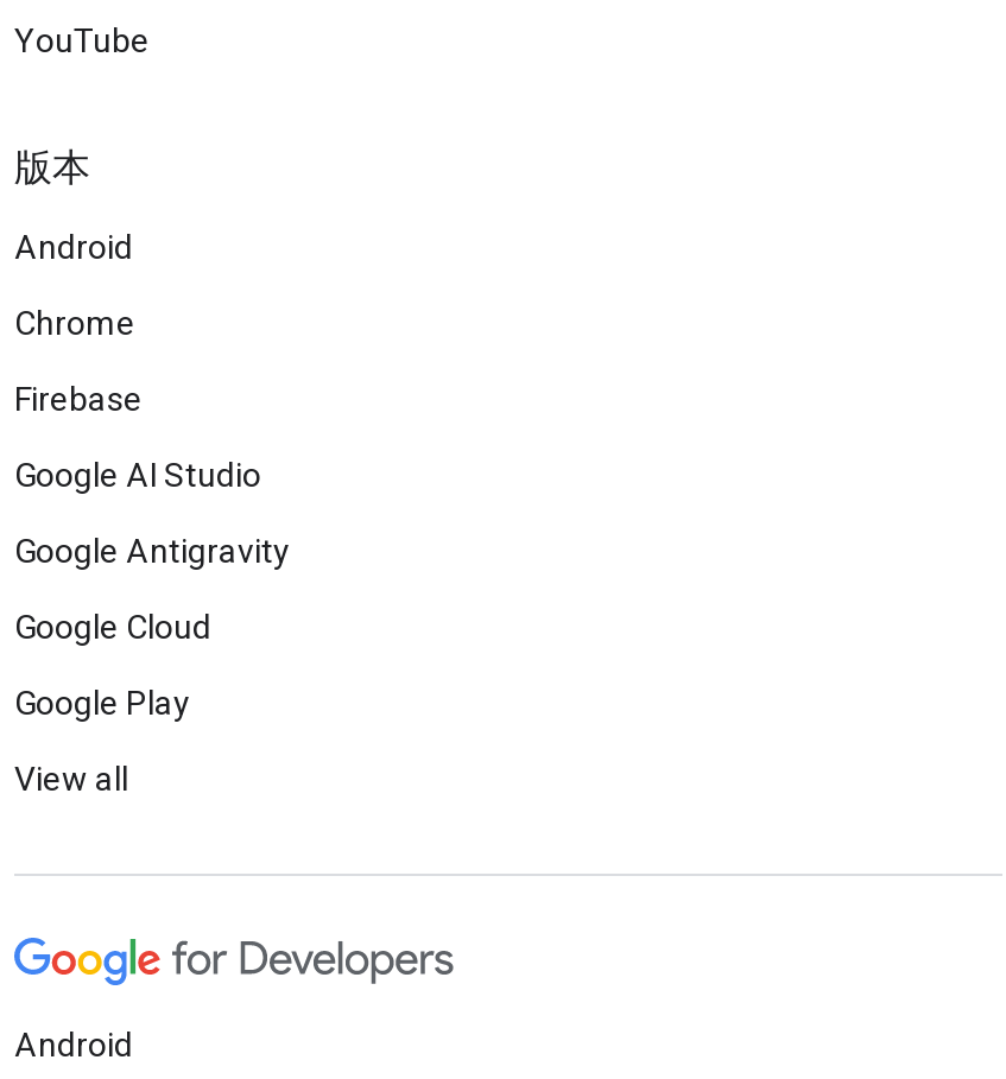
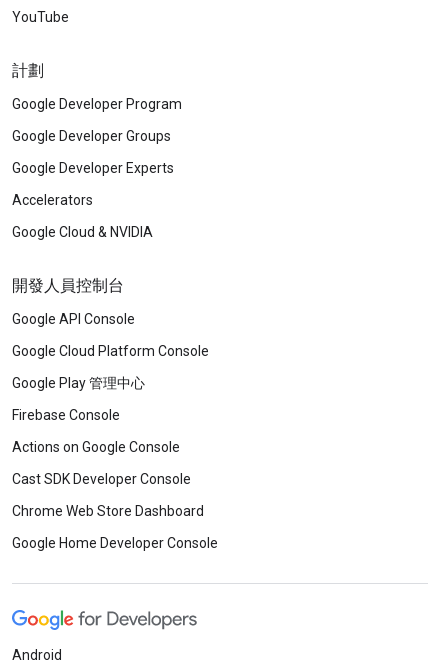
- 版本
- Android
- Chrome
- Firebase
- Google AI Studio
- Google Antigravity
- Google Cloud
- Google Play
- View all
+ 計劃
+ Google Developer Program
+ Google Developer Groups
+ Google Developer Experts
+ Accelerators
+ Google Cloud & NVIDIA
+ 開發人員控制台
+ Google API Console
+ Google Cloud Platform Console
+ Google Play 管理中心
+ Firebase Console
+ Actions on Google Console
+ Cast SDK Developer Console
+ Chrome Web Store Dashboard
+ Google Home Developer Console
